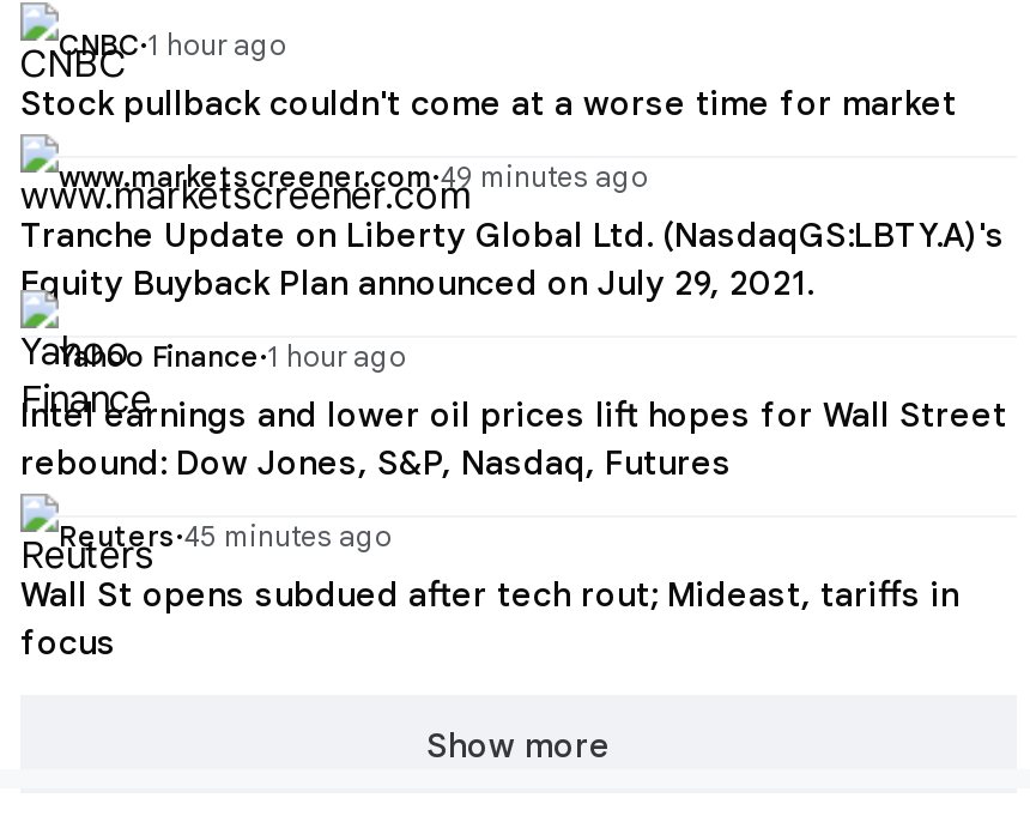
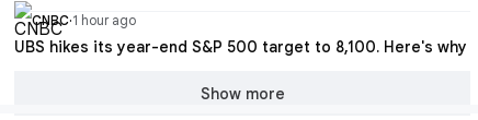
- Stock pullback couldn't come at a worse time for market
- www.marketscreener.com·49 minutes ago
- Tranche Update on Liberty Global Ltd. (NasdaqGS:LBTY.A)'s
- Equity Buyback Plan announced on July 29, 2021.
- Yahoo Finance·1 hour ago
- Intel earnings and lower oil prices lift hopes for Wall Street
- rebound: Dow Jones, S&P, Nasdaq, Futures
- Reuters·45 minutes ago
- Wall St opens subdued after tech rout; Mideast, tariffs in
- focus
+ UBS hikes its year-end S&P 500 target to 8,100. Here's why
